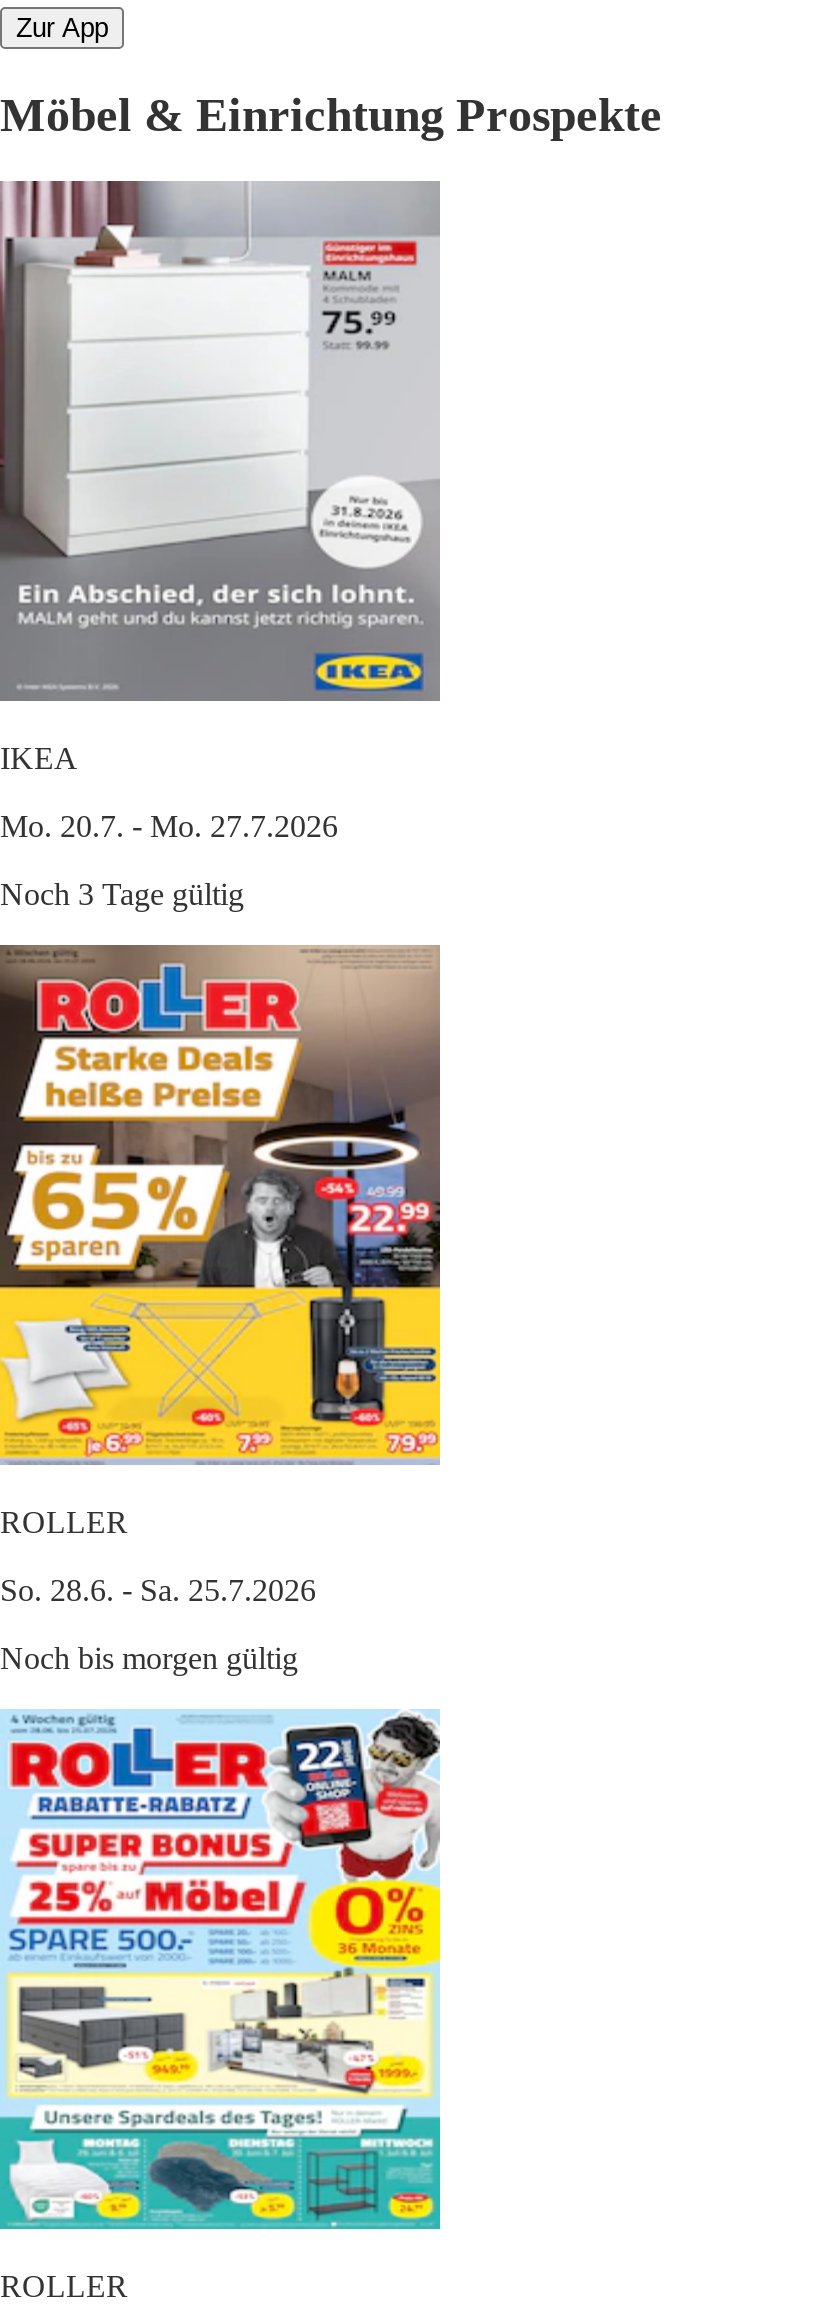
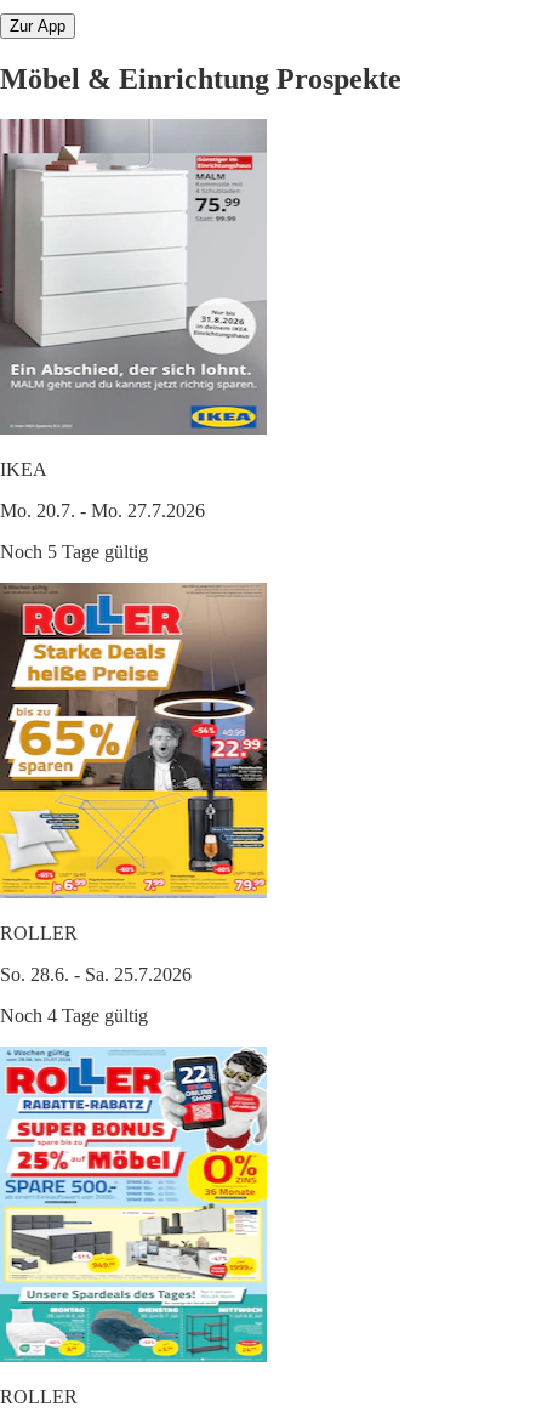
- Noch 3 Tage gültig
+ Noch 5 Tage gültig

- Noch bis morgen gültig
+ Noch 4 Tage gültig
